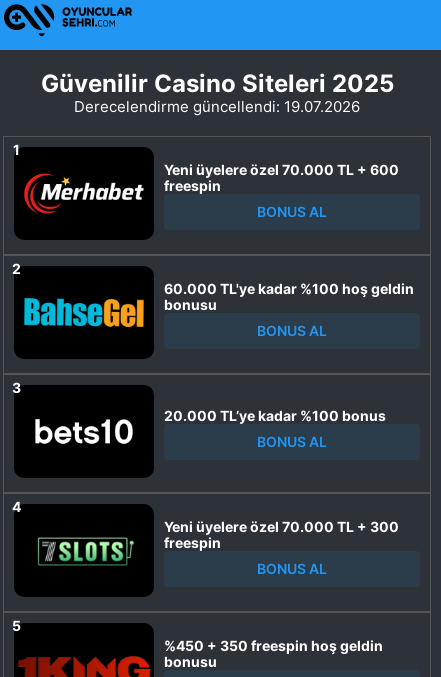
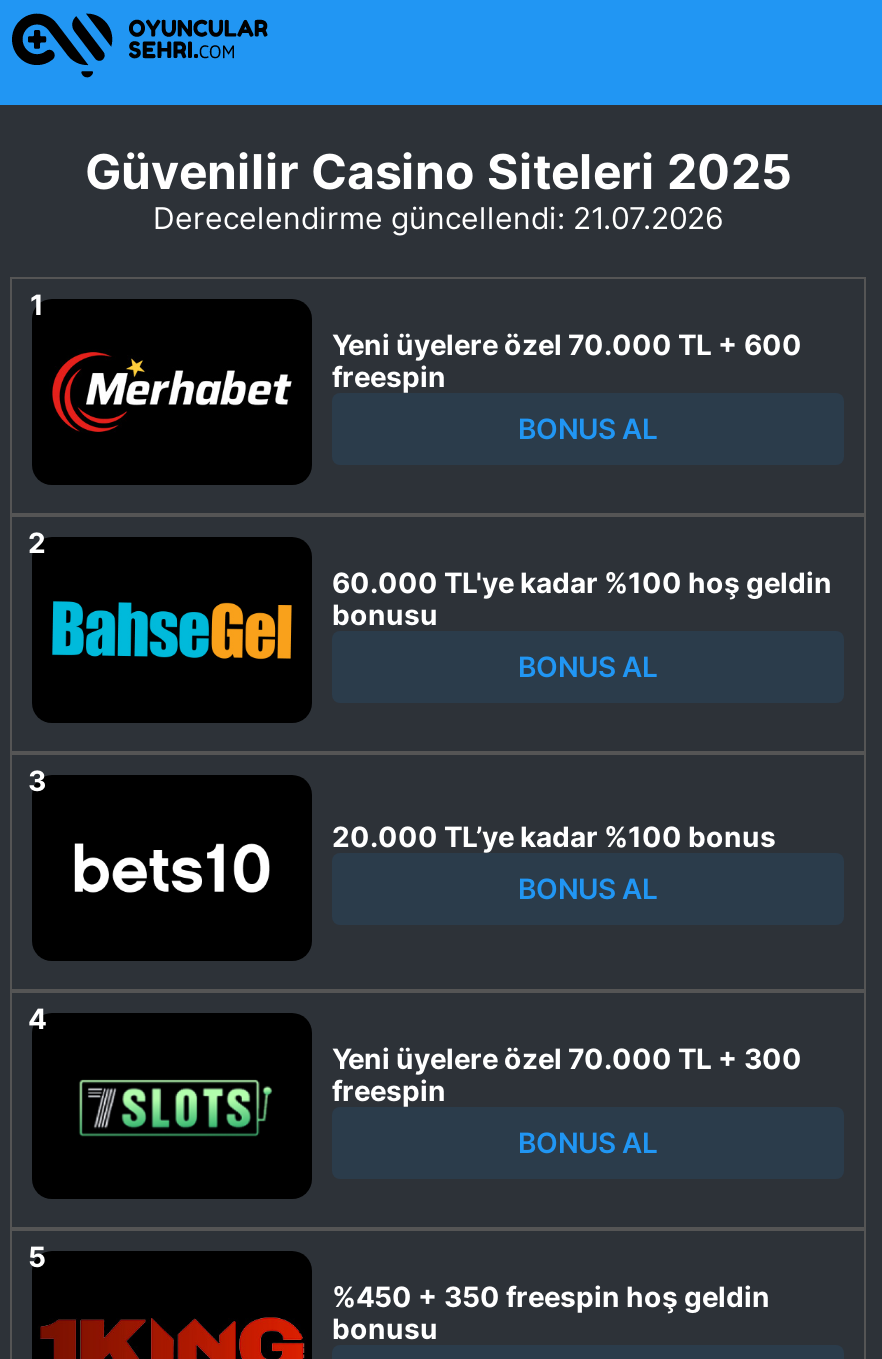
- Derecelendirme güncellendi: 19.07.2026
+ Derecelendirme güncellendi: 21.07.2026
